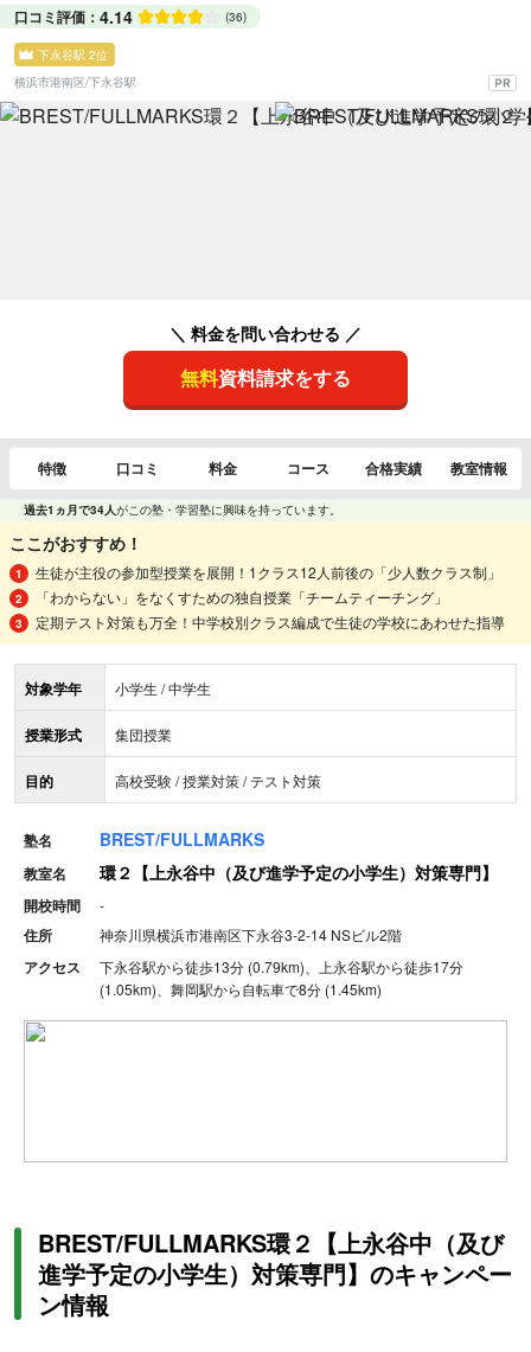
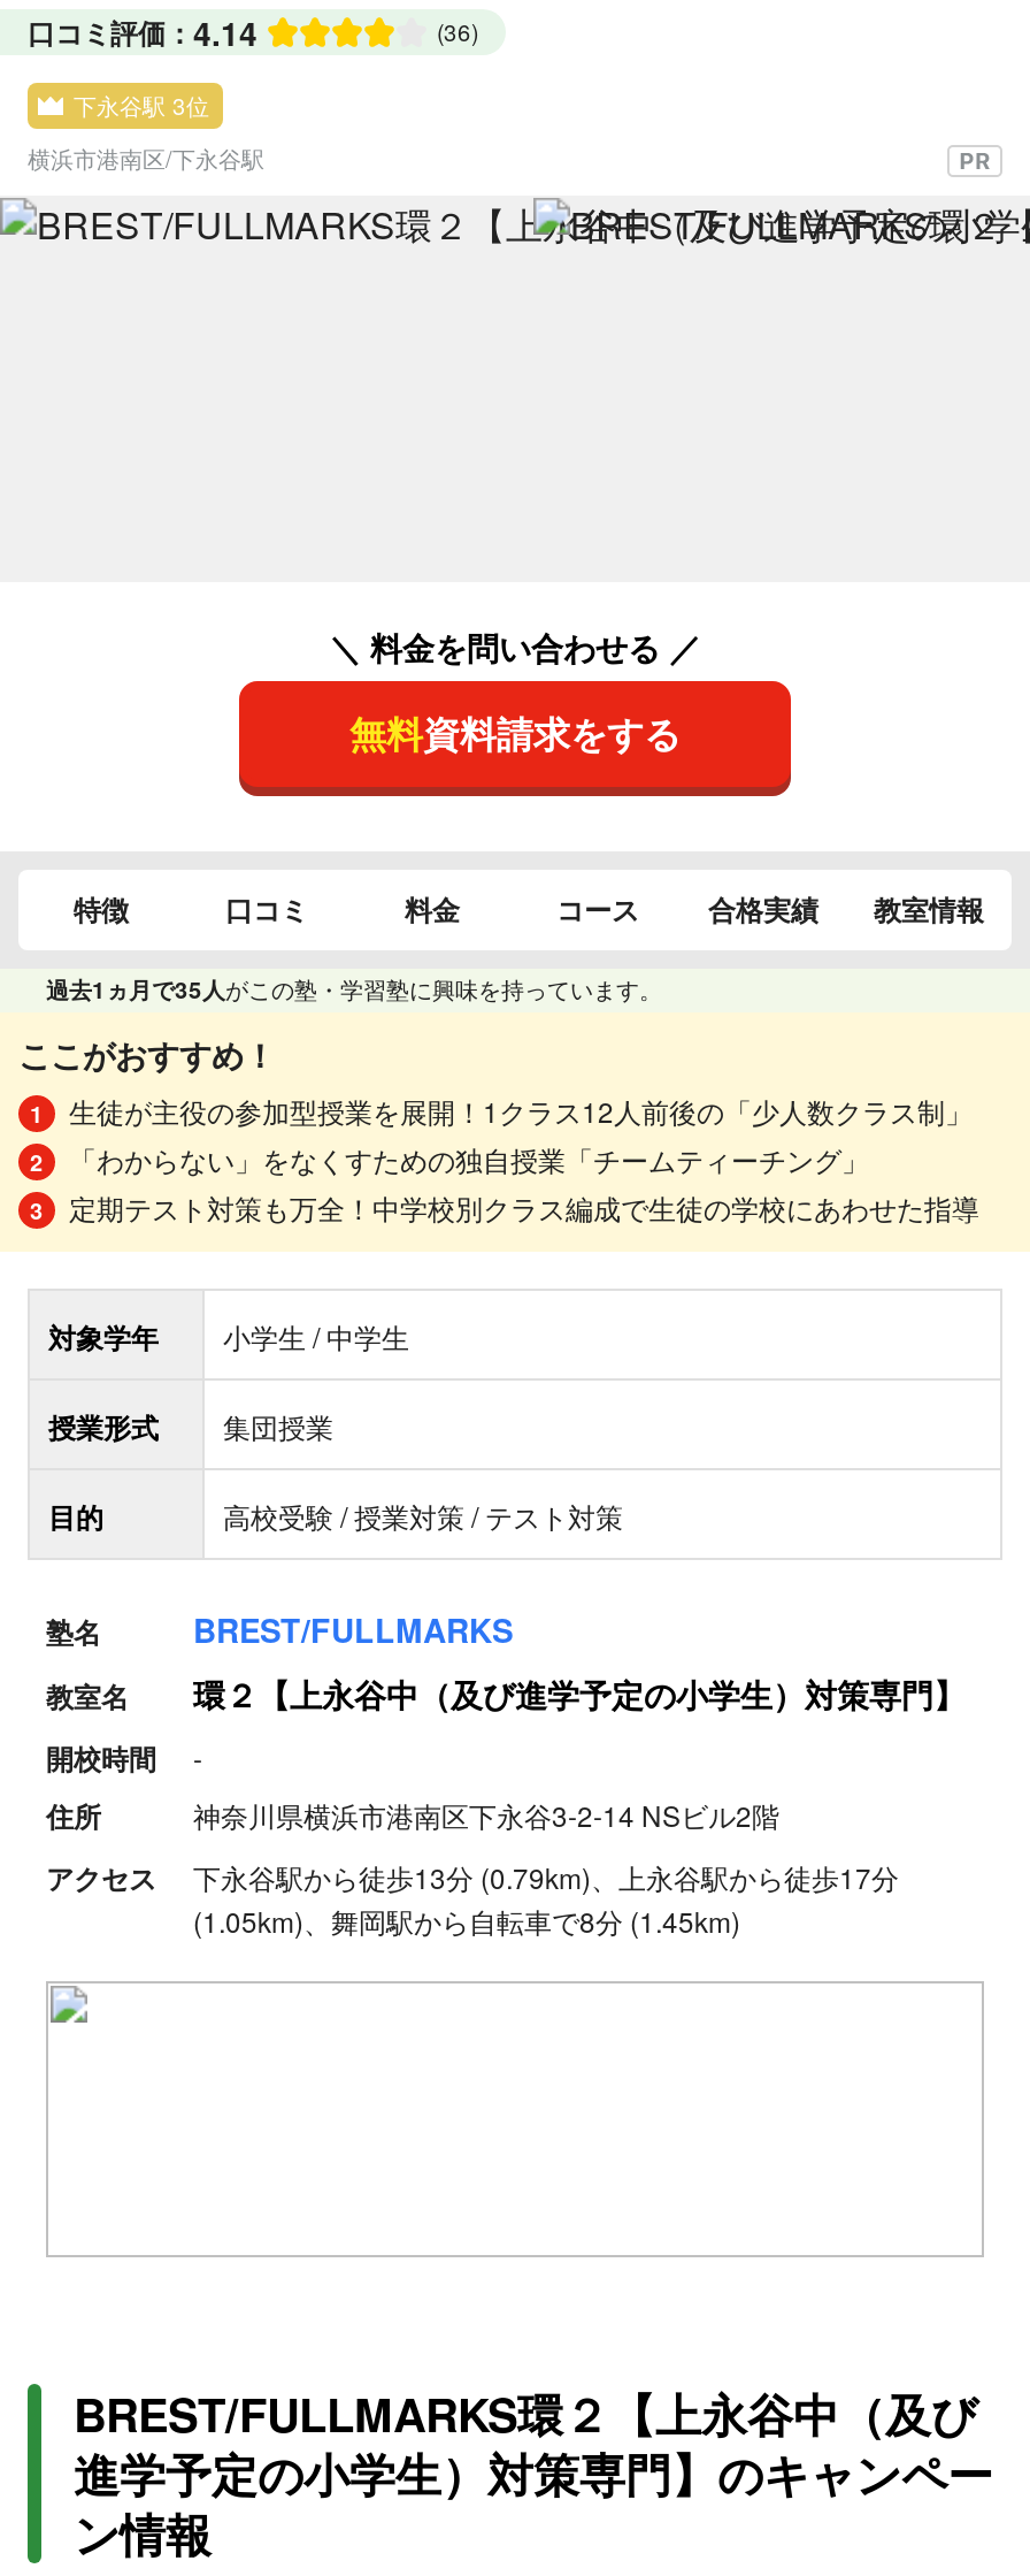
- 下永谷駅 2位
+ 下永谷駅 3位

- 過去1ヵ月で34人がこの塾・学習塾に興味を持っています。
+ 過去1ヵ月で35人がこの塾・学習塾に興味を持っています。
